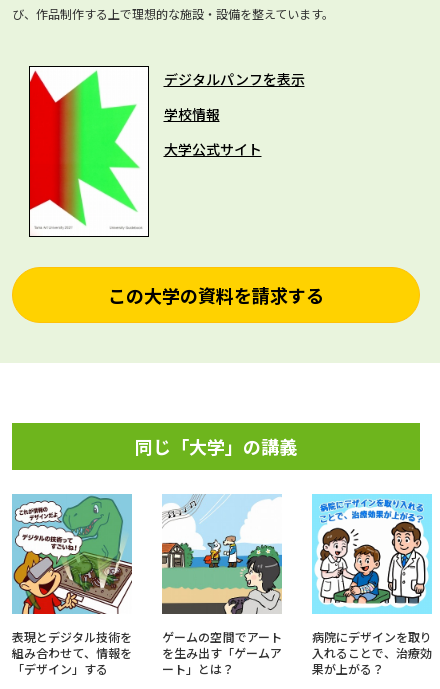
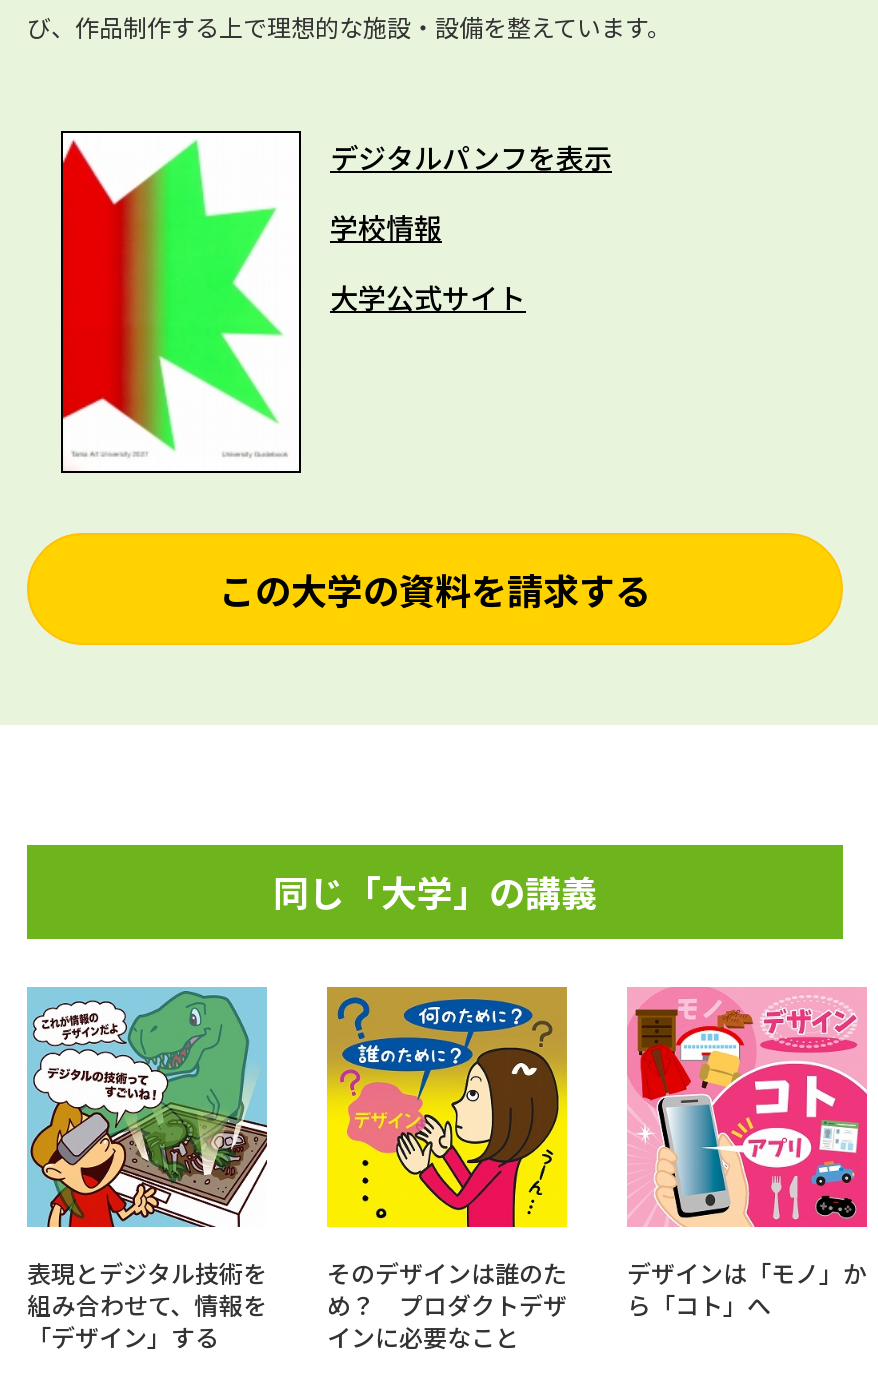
- [image]
- ゲームの空間でアート
- を生み出す「ゲームア
- ート」とは？
+ [image]
+ そのデザインは誰のた
+ め？ プロダクトデザ
+ インに必要なこと

- [image]
- 病院にデザインを取り
- 入れることで、治療効
- 果が上がる？
+ [image]
+ デザインは「モノ」か
+ ら「コト」へ
